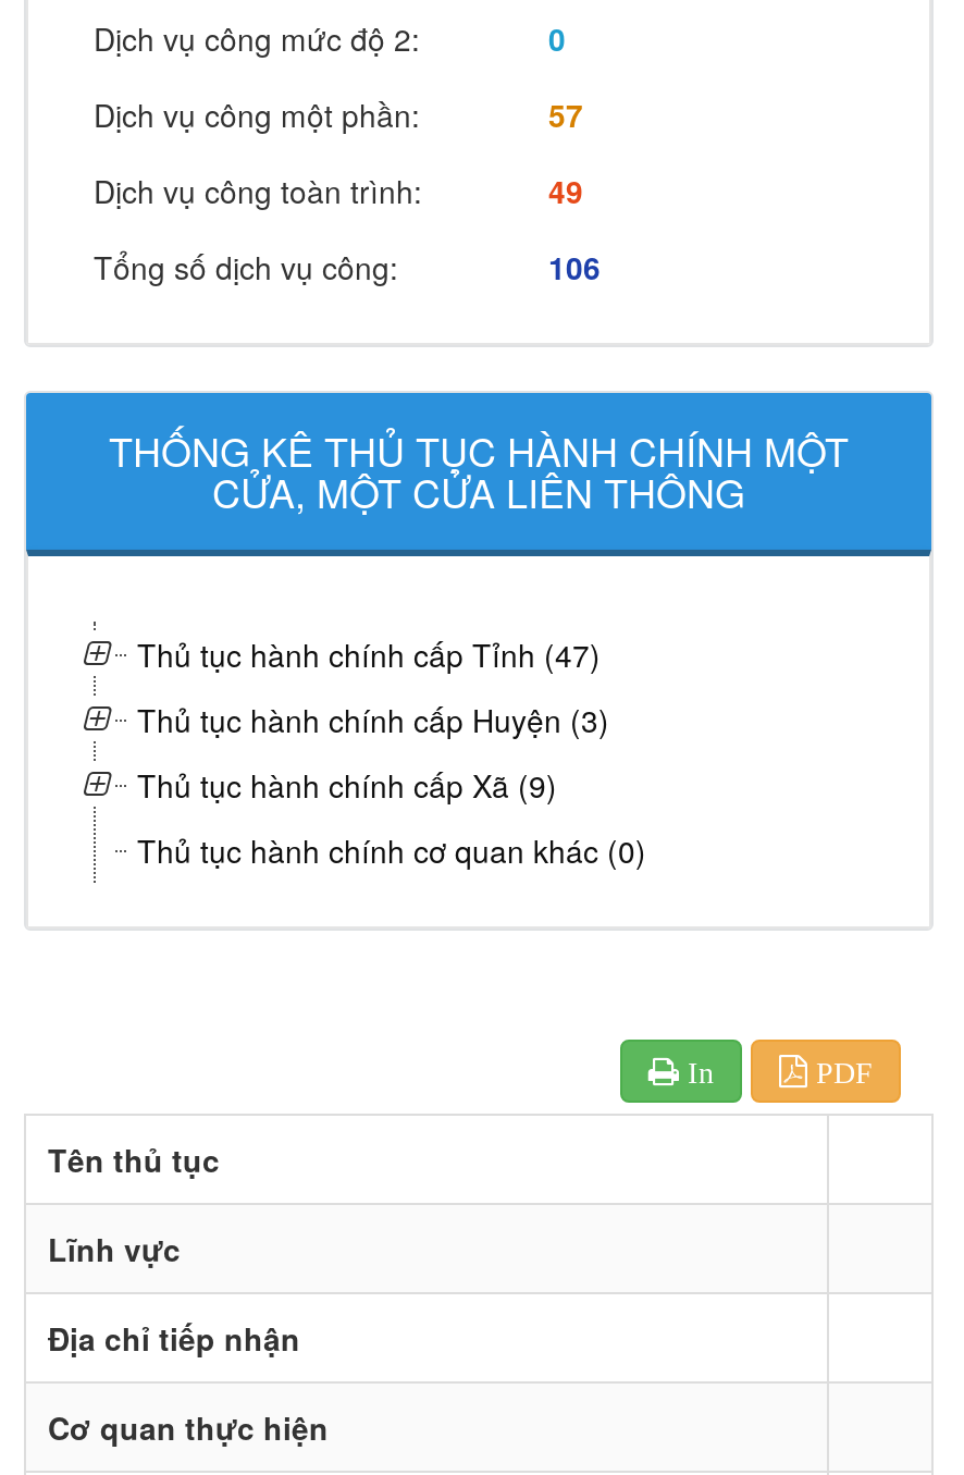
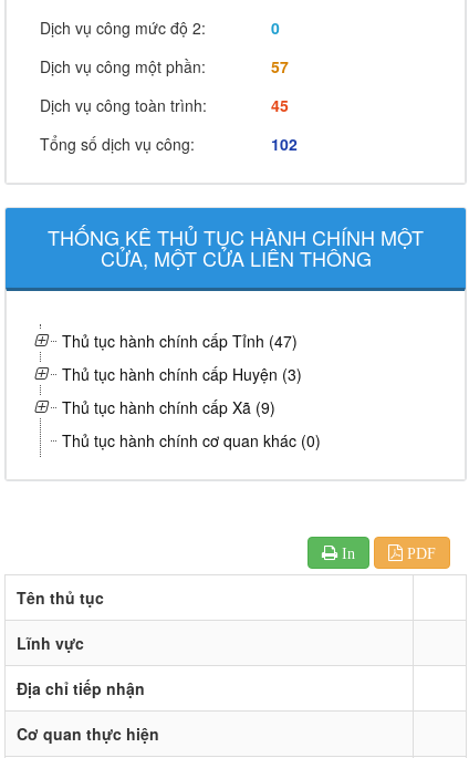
- 49
+ 45

- 106
+ 102
